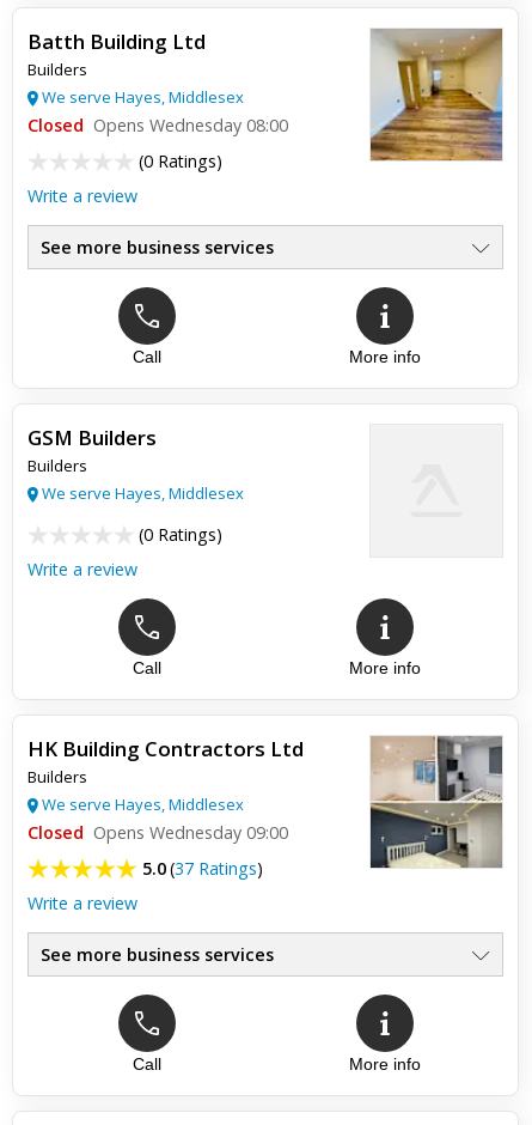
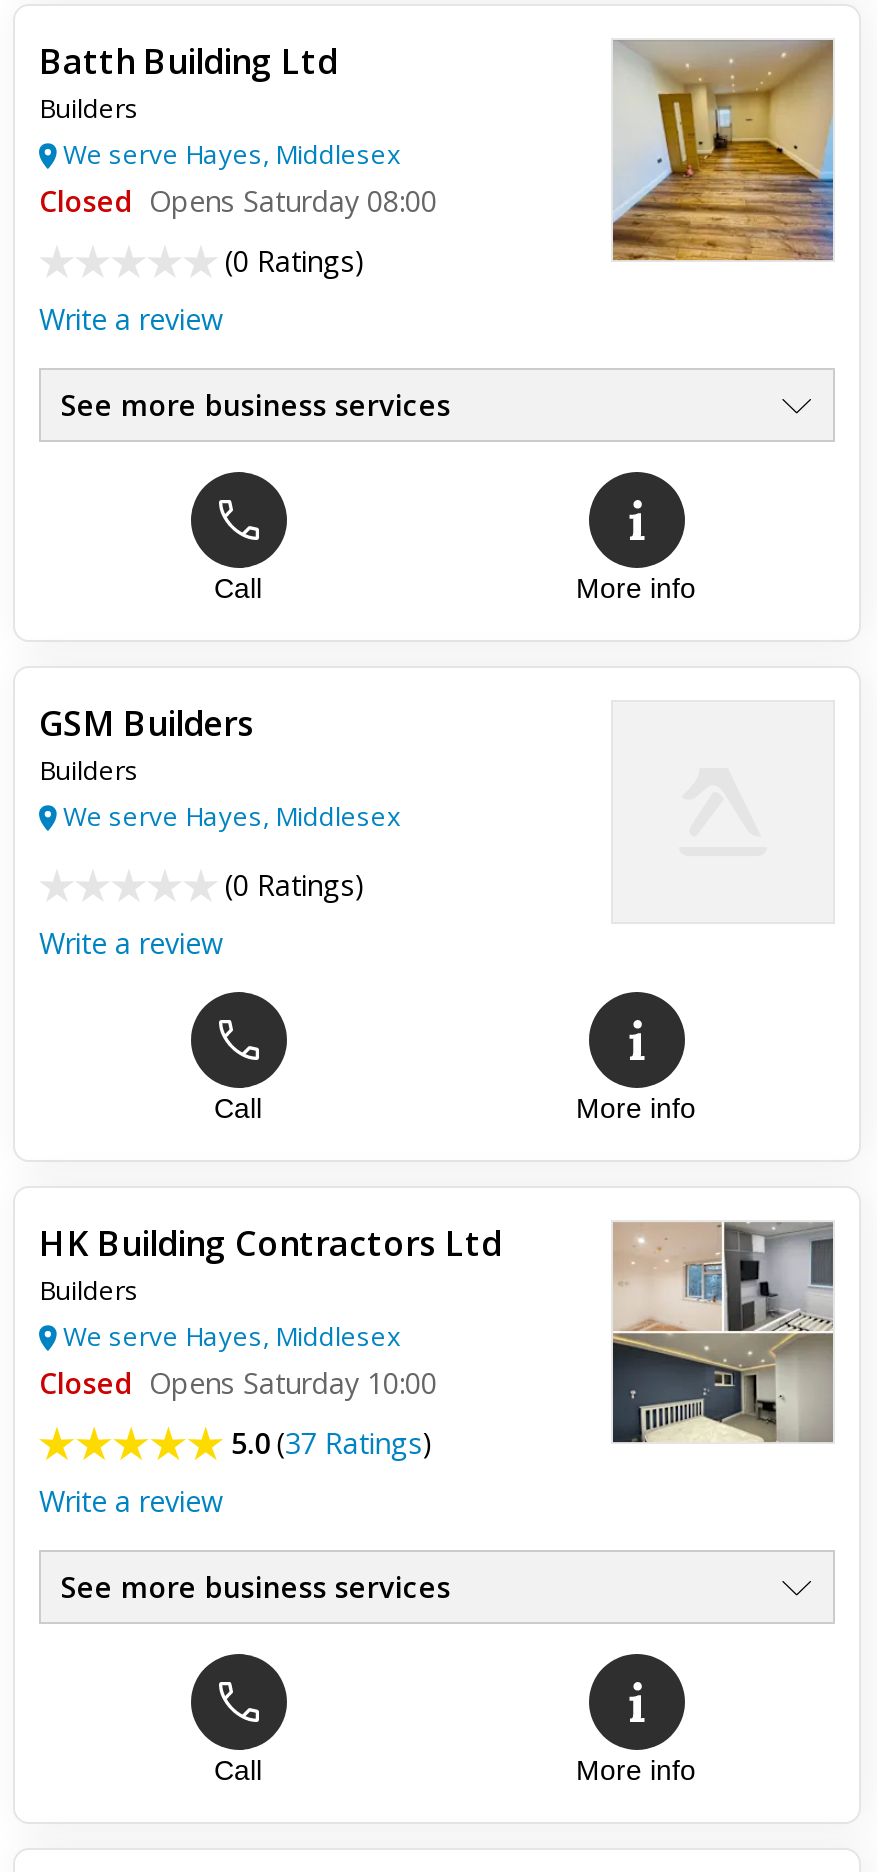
- Closed Opens Wednesday 08:00
+ Closed Opens Saturday 08:00

- Closed Opens Wednesday 09:00
+ Closed Opens Saturday 10:00
